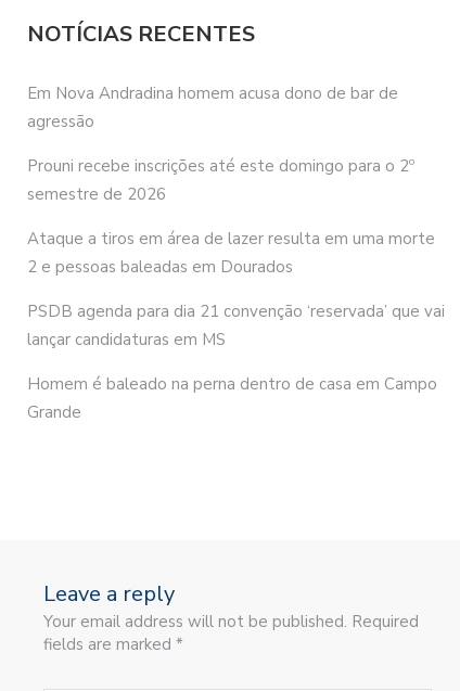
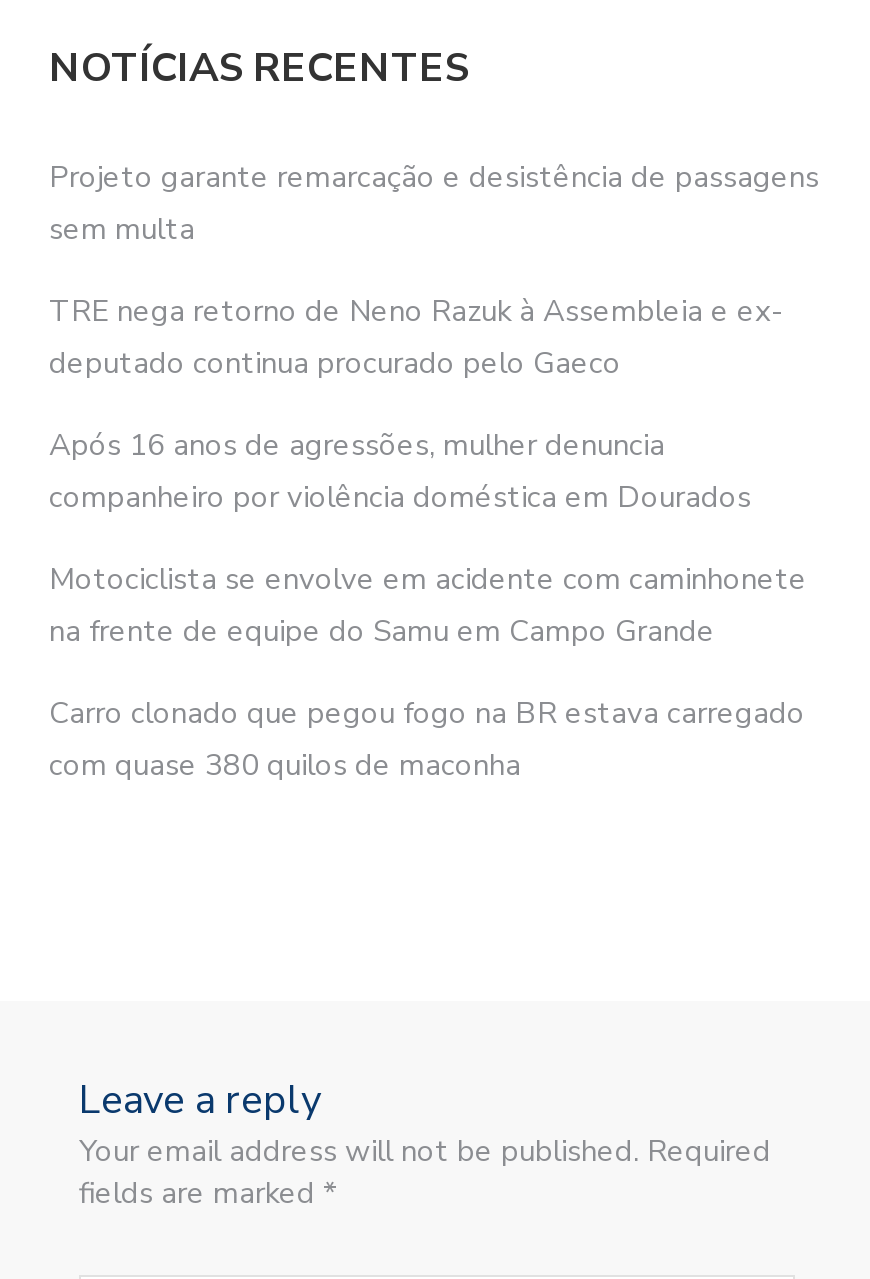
- Em Nova Andradina homem acusa dono de bar de
- agressão
+ Projeto garante remarcação e desistência de passagens
+ sem multa

- Prouni recebe inscrições até este domingo para o 2º
- semestre de 2026
+ TRE nega retorno de Neno Razuk à Assembleia e ex-
+ deputado continua procurado pelo Gaeco

- Ataque a tiros em área de lazer resulta em uma morte
- 2 e pessoas baleadas em Dourados
+ Após 16 anos de agressões, mulher denuncia
+ companheiro por violência doméstica em Dourados

- PSDB agenda para dia 21 convenção ‘reservada’ que vai
- lançar candidaturas em MS
+ Motociclista se envolve em acidente com caminhonete
+ na frente de equipe do Samu em Campo Grande

- Homem é baleado na perna dentro de casa em Campo
- Grande
+ Carro clonado que pegou fogo na BR estava carregado
+ com quase 380 quilos de maconha
